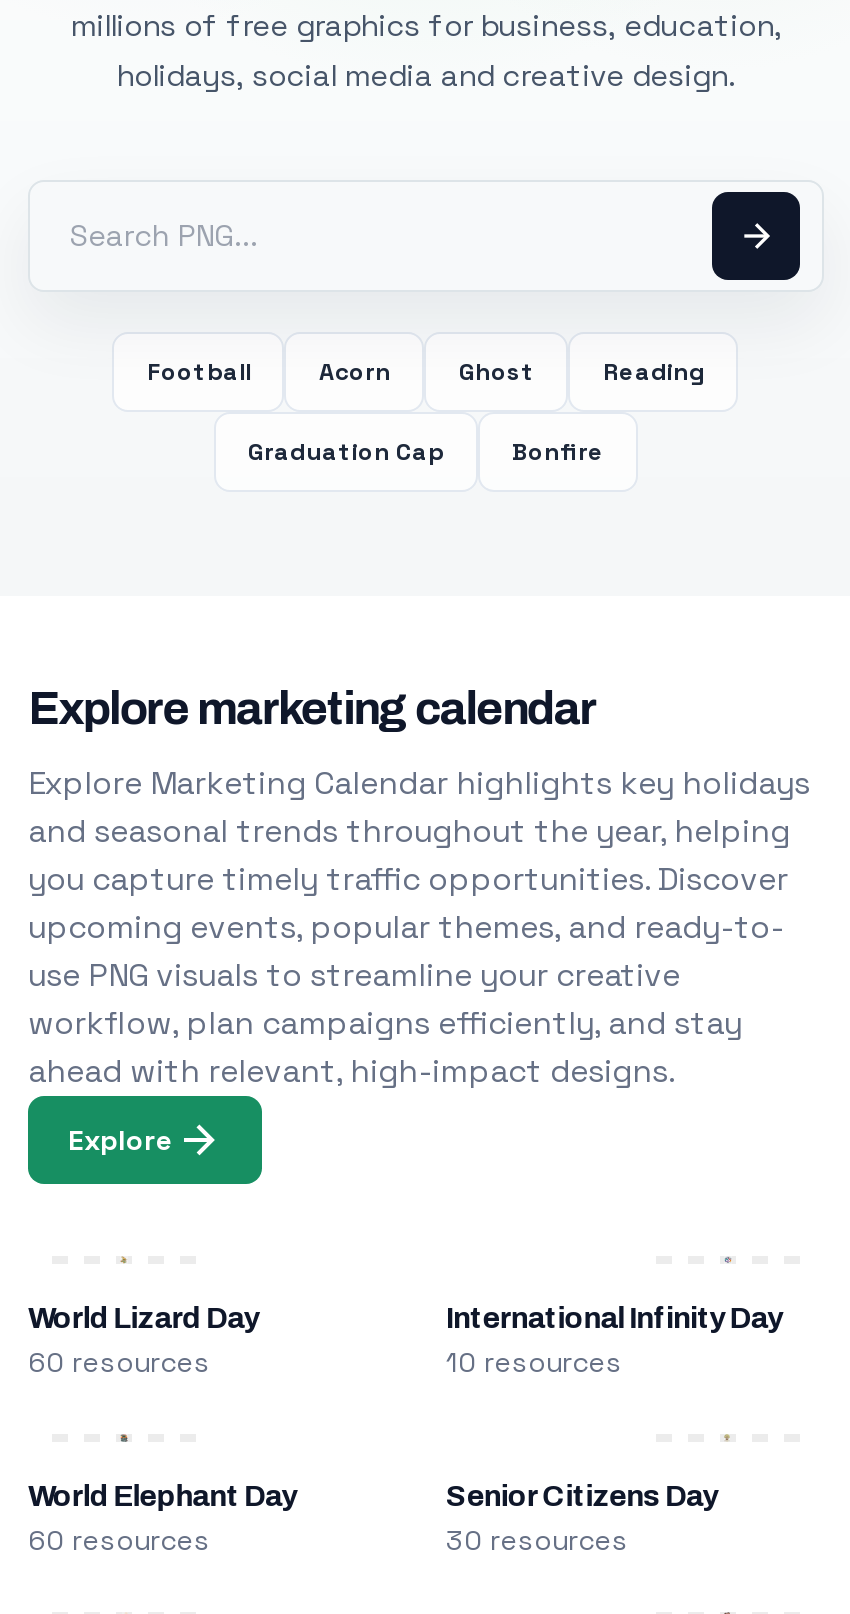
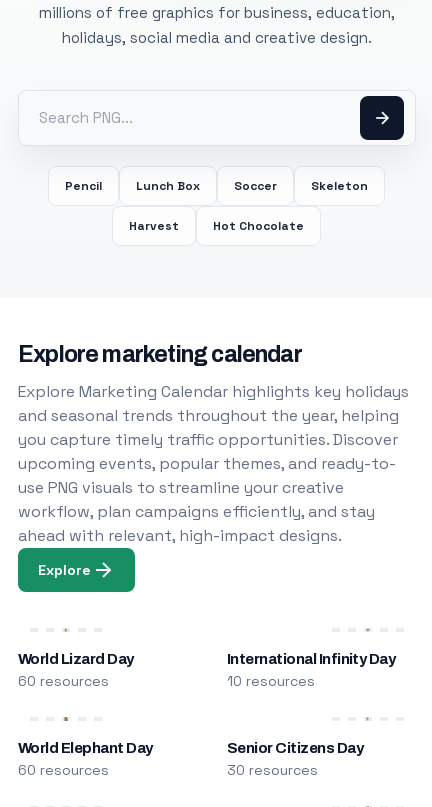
- Football
- Acorn
- Ghost
- Reading
+ Pencil
+ Lunch Box
+ Soccer
+ Skeleton

- Graduation Cap
- Bonfire
+ Harvest
+ Hot Chocolate
